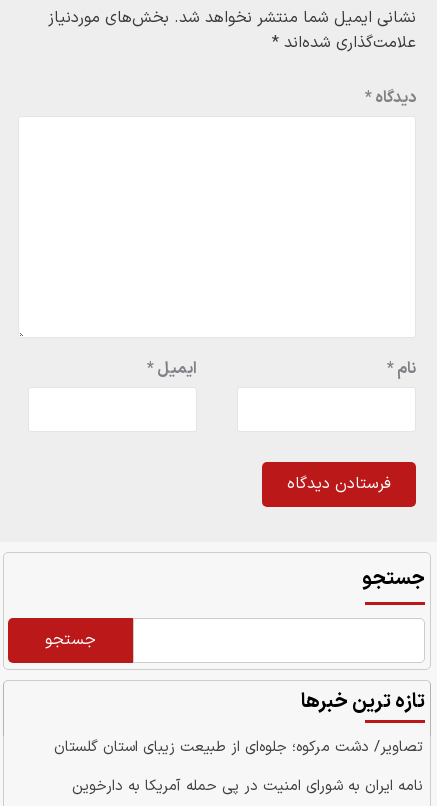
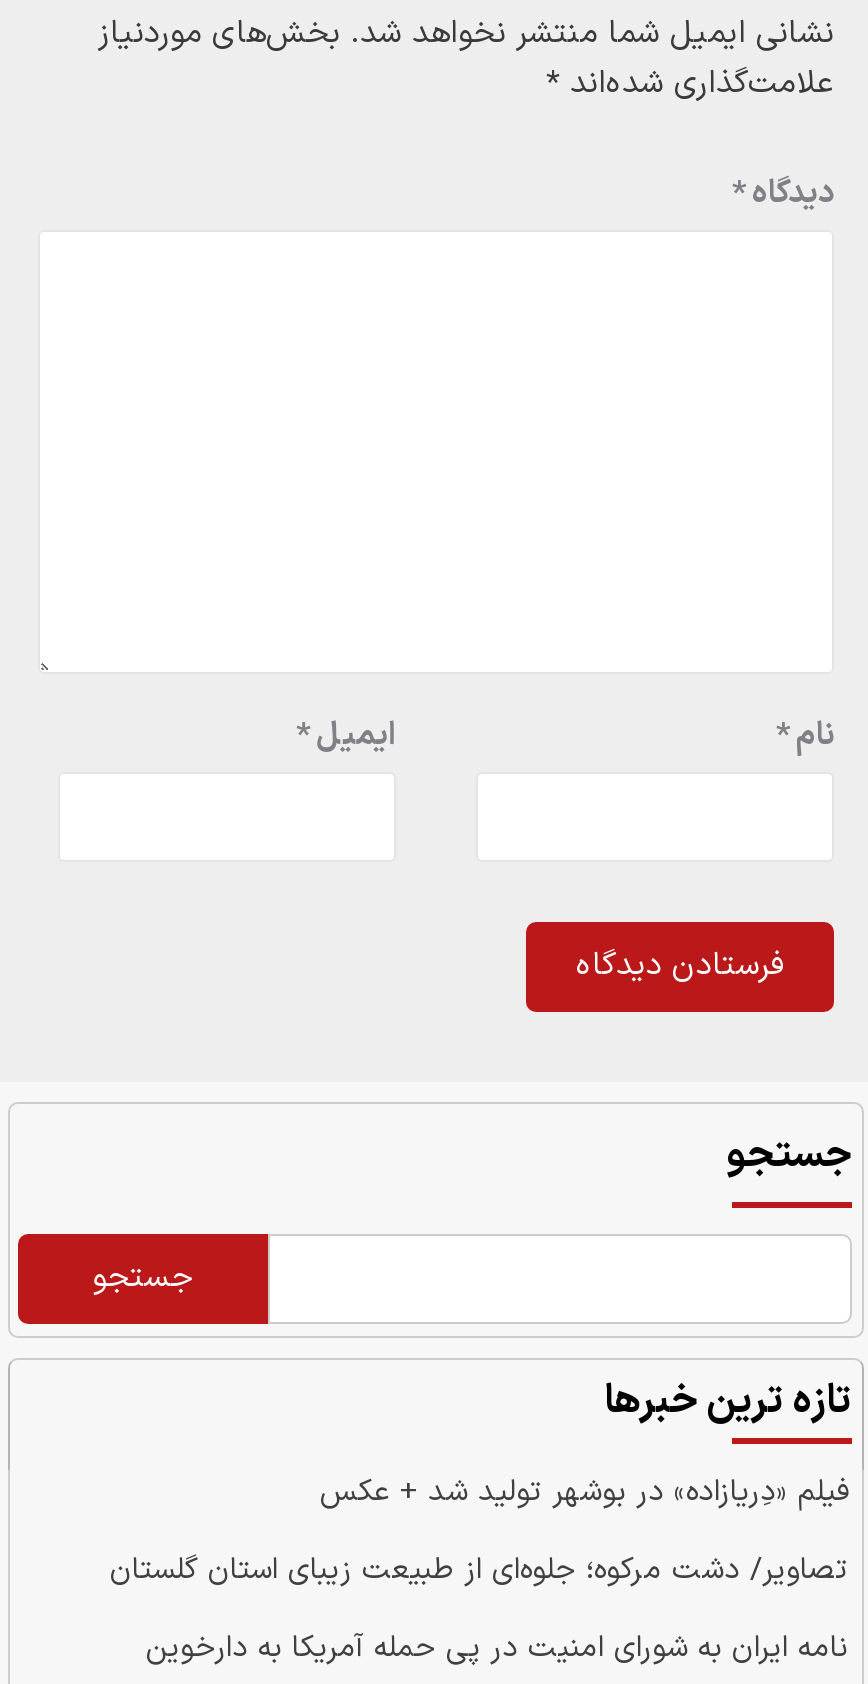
+ فیلم «دِریازاده» در بوشهر تولید شد + عکس
